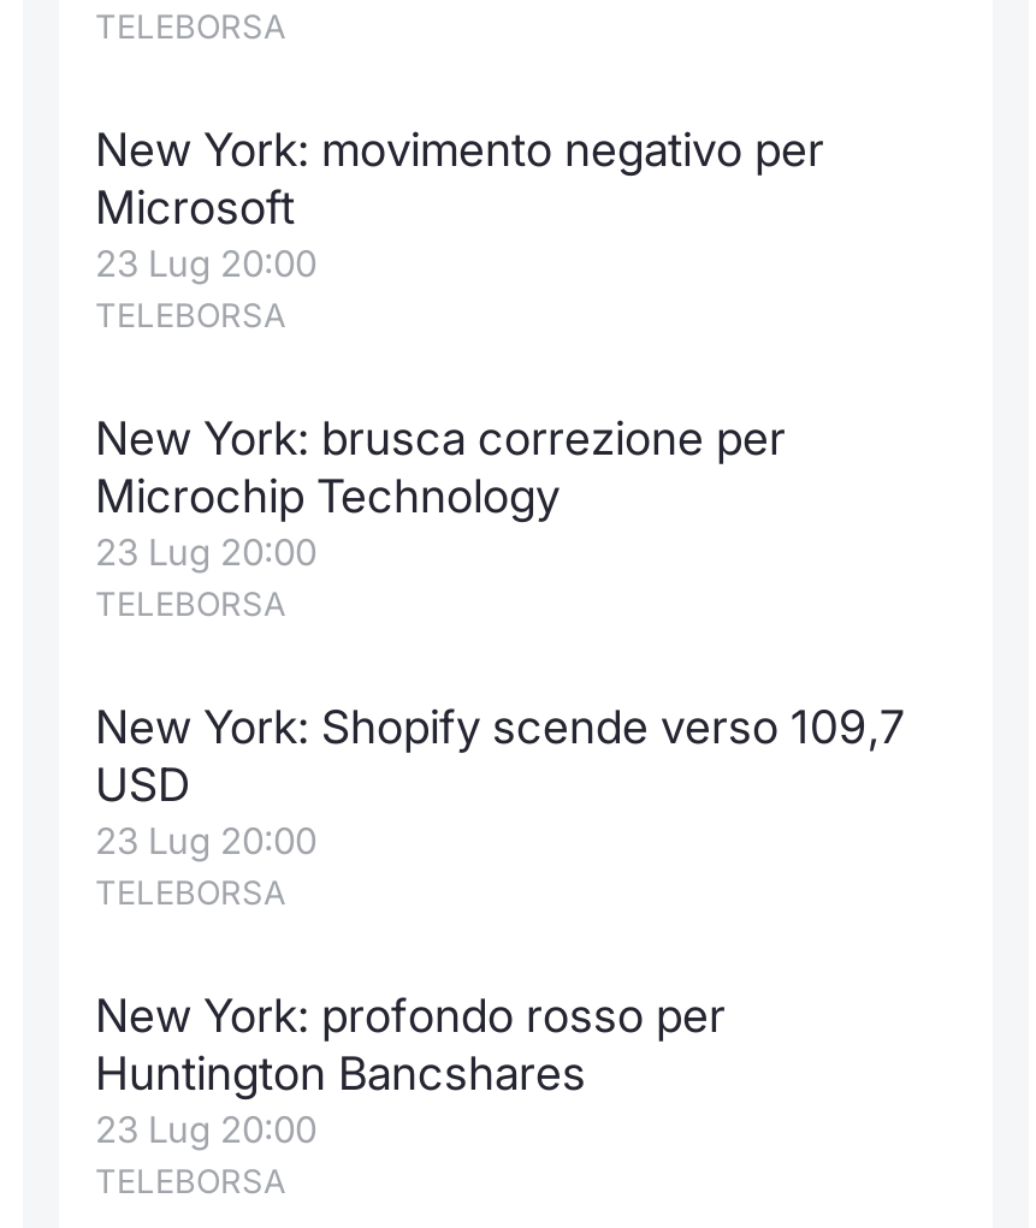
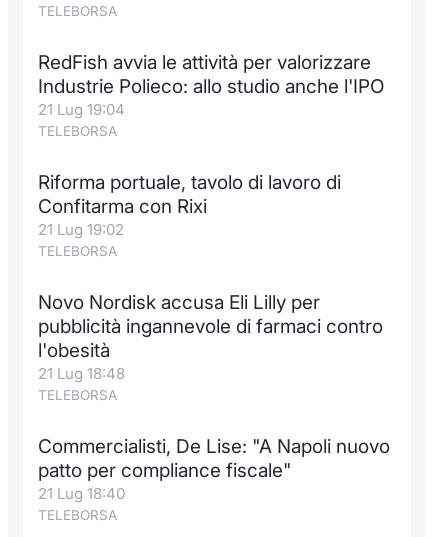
- New York: movimento negativo per
- Microsoft
- 23 Lug 20:00
+ RedFish avvia le attività per valorizzare
+ Industrie Polieco: allo studio anche l'IPO
+ 21 Lug 19:04

- New York: brusca correzione per
- Microchip Technology
- 23 Lug 20:00
+ Riforma portuale, tavolo di lavoro di
+ Confitarma con Rixi
+ 21 Lug 19:02

- New York: Shopify scende verso 109,7
- USD
- 23 Lug 20:00
+ Novo Nordisk accusa Eli Lilly per
+ pubblicità ingannevole di farmaci contro
+ l'obesità
+ 21 Lug 18:48

- New York: profondo rosso per
- Huntington Bancshares
- 23 Lug 20:00
+ Commercialisti, De Lise: "A Napoli nuovo
+ patto per compliance fiscale"
+ 21 Lug 18:40
